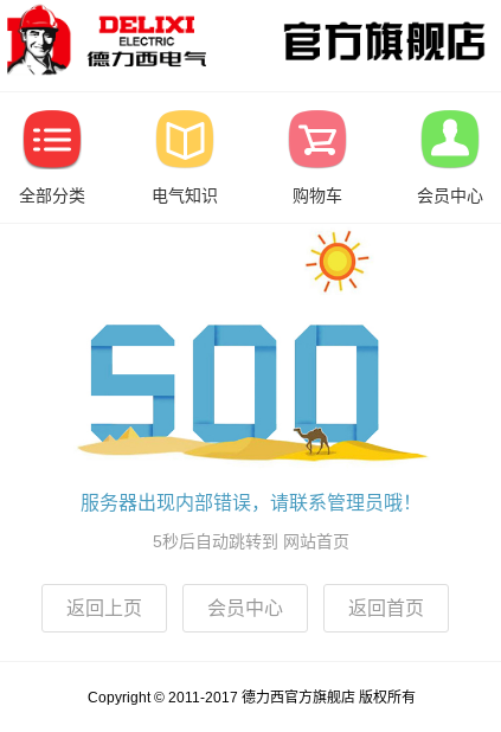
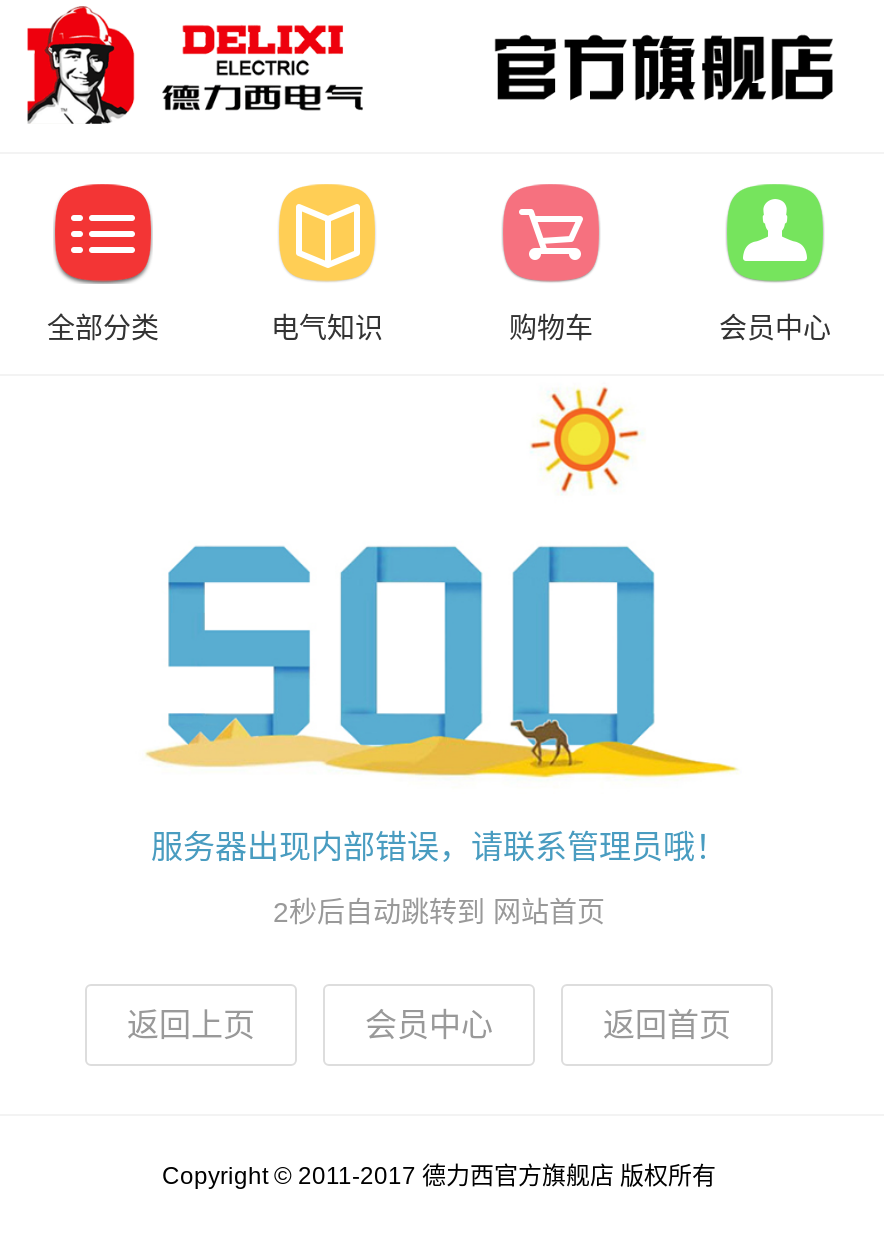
- 5秒后自动跳转到 网站首页
+ 2秒后自动跳转到 网站首页
